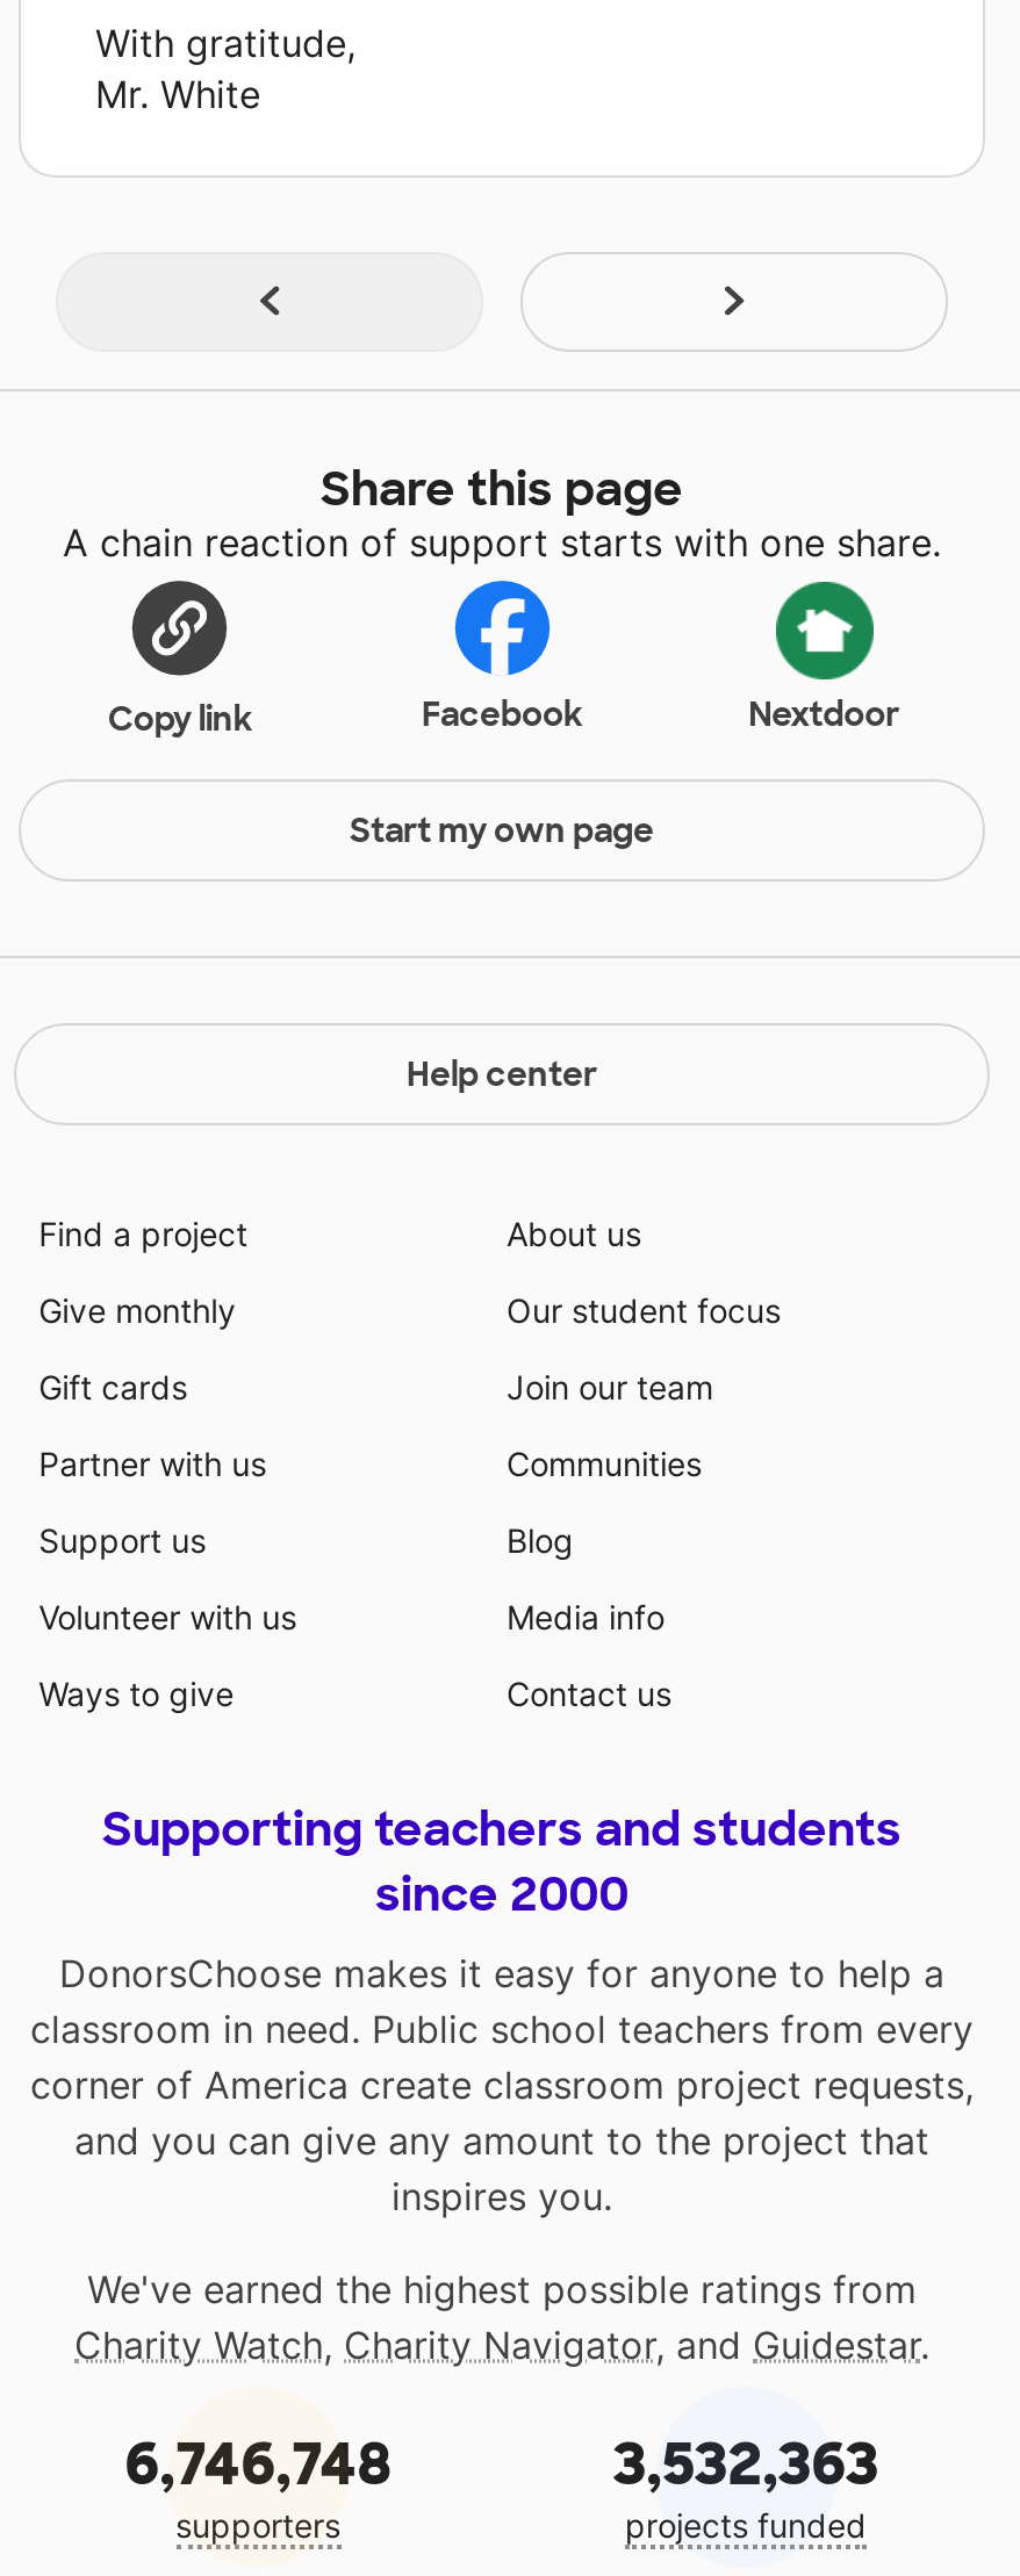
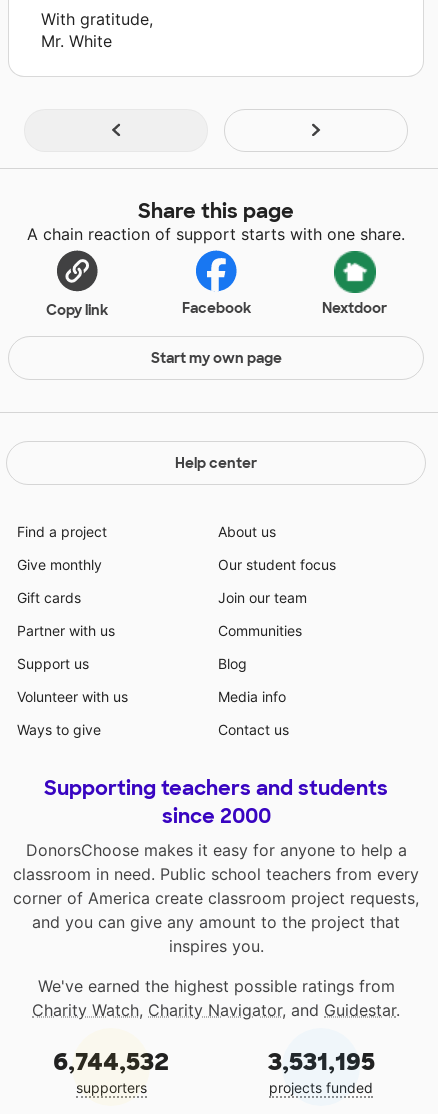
- 6,746,748
+ 6,744,532

- 3,532,363
+ 3,531,195
